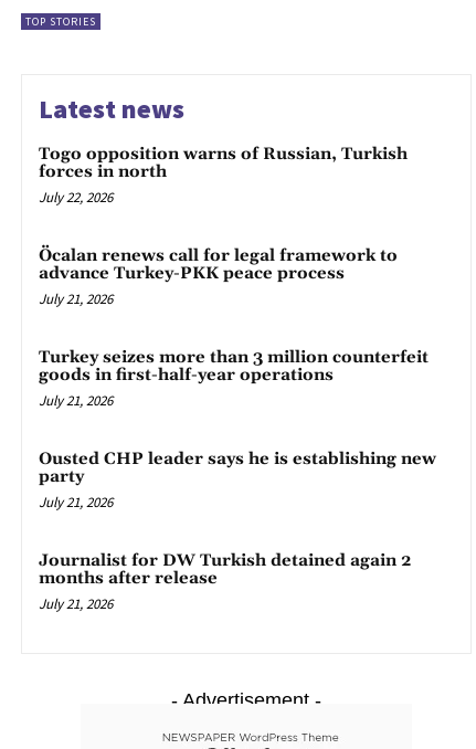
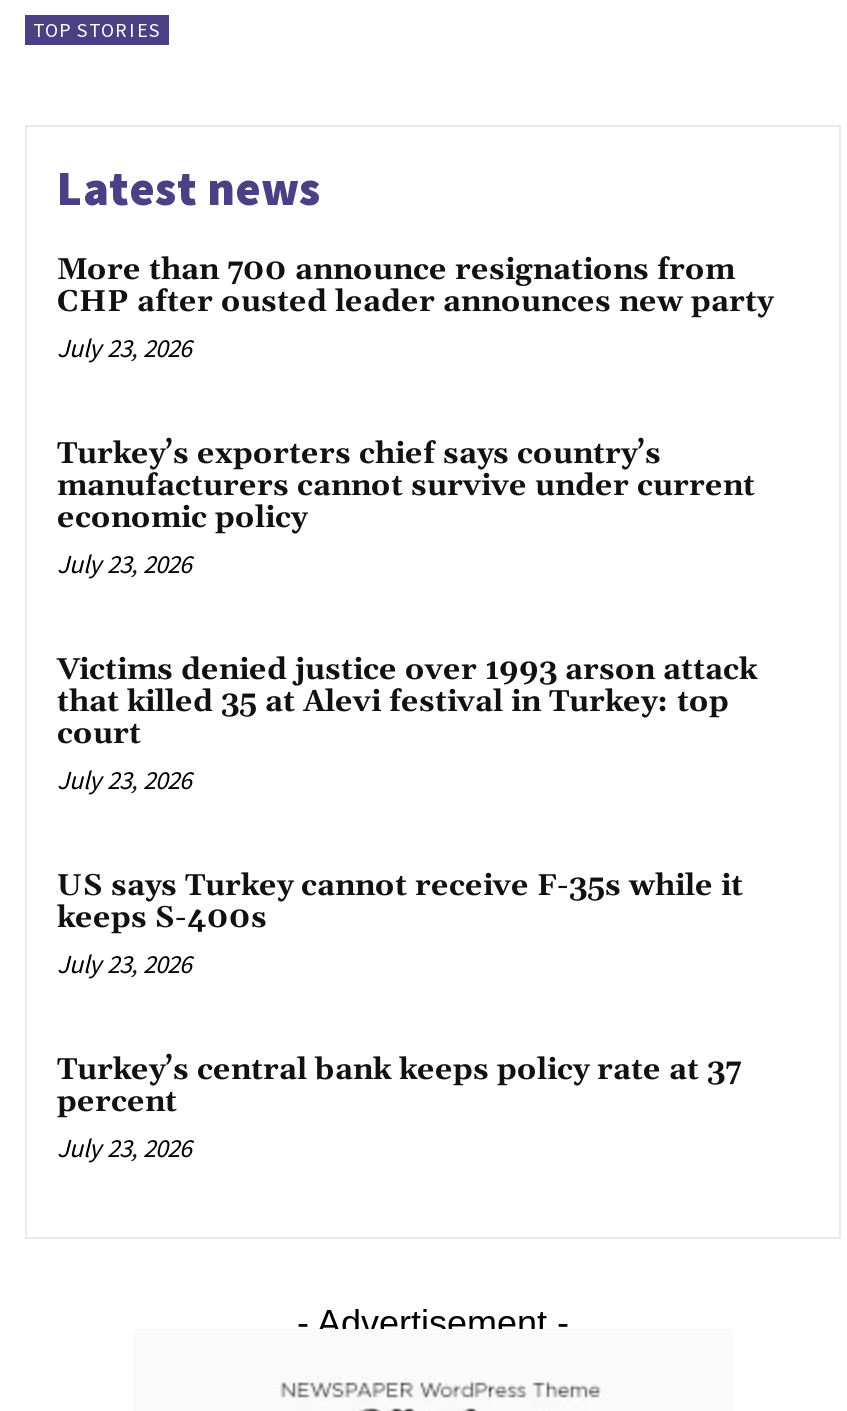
- Togo opposition warns of Russian, Turkish
- forces in north
- July 22, 2026
+ More than 700 announce resignations from
+ CHP after ousted leader announces new party
+ July 23, 2026

- Öcalan renews call for legal framework to
- advance Turkey-PKK peace process
- July 21, 2026
+ Turkey’s exporters chief says country’s
+ manufacturers cannot survive under current
+ economic policy
+ July 23, 2026

- Turkey seizes more than 3 million counterfeit
- goods in first-half-year operations
- July 21, 2026
+ Victims denied justice over 1993 arson attack
+ that killed 35 at Alevi festival in Turkey: top
+ court
+ July 23, 2026

- Ousted CHP leader says he is establishing new
- party
- July 21, 2026
+ US says Turkey cannot receive F-35s while it
+ keeps S-400s
+ July 23, 2026

- Journalist for DW Turkish detained again 2
- months after release
- July 21, 2026
+ Turkey’s central bank keeps policy rate at 37
+ percent
+ July 23, 2026
